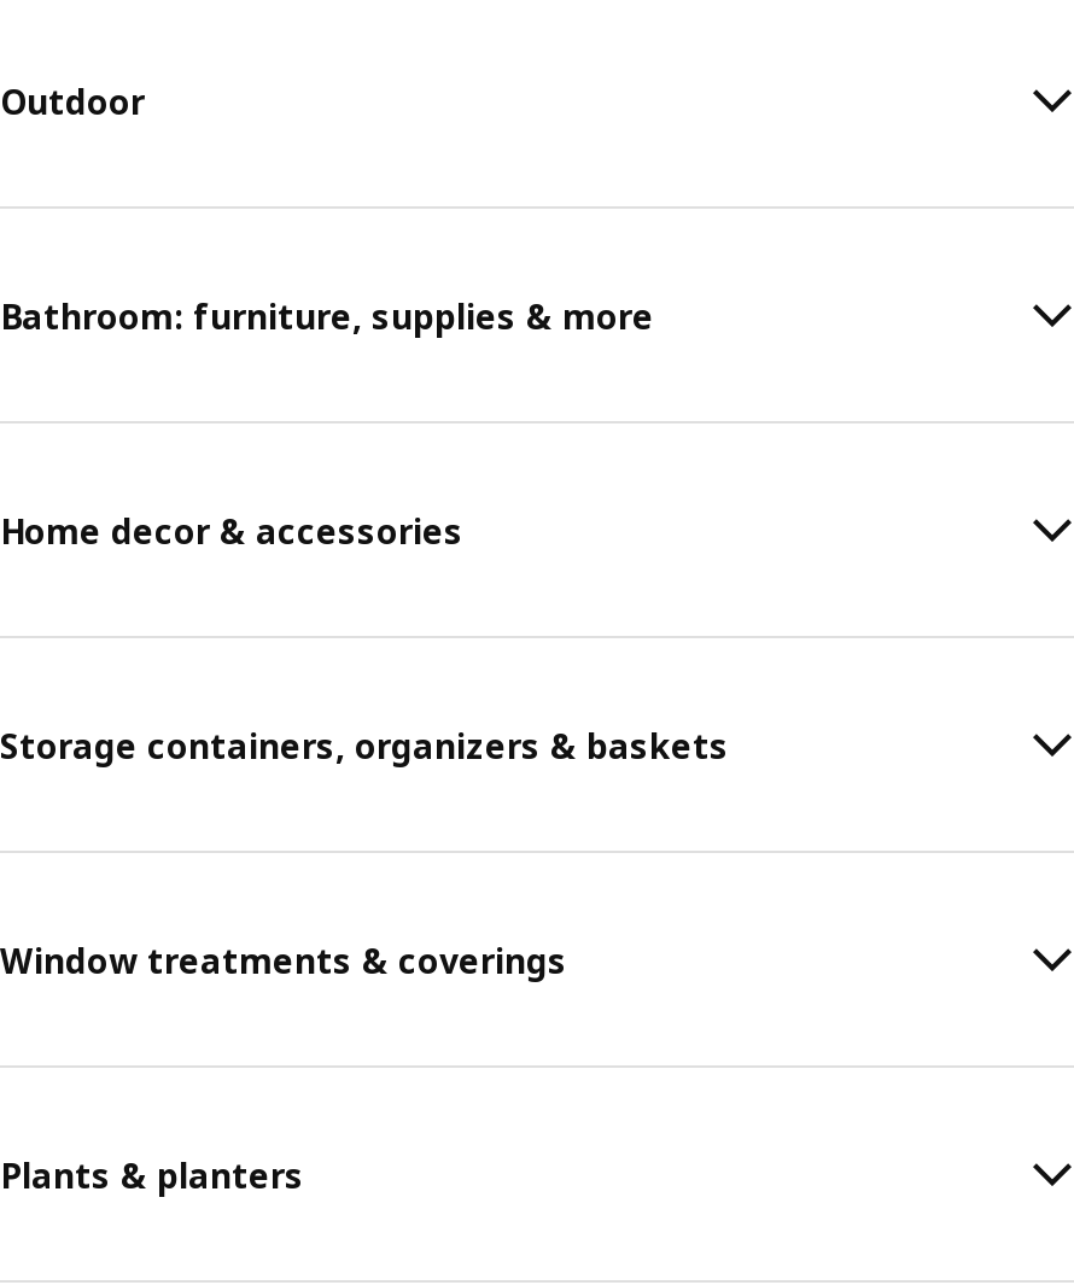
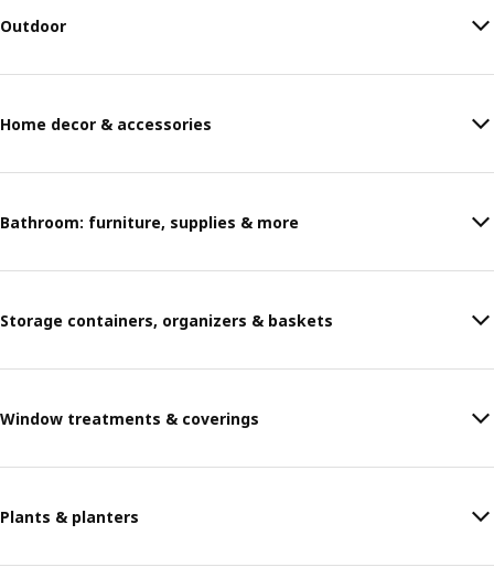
moved down: Bathroom: furniture, supplies & more

moved up: Home decor & accessories
